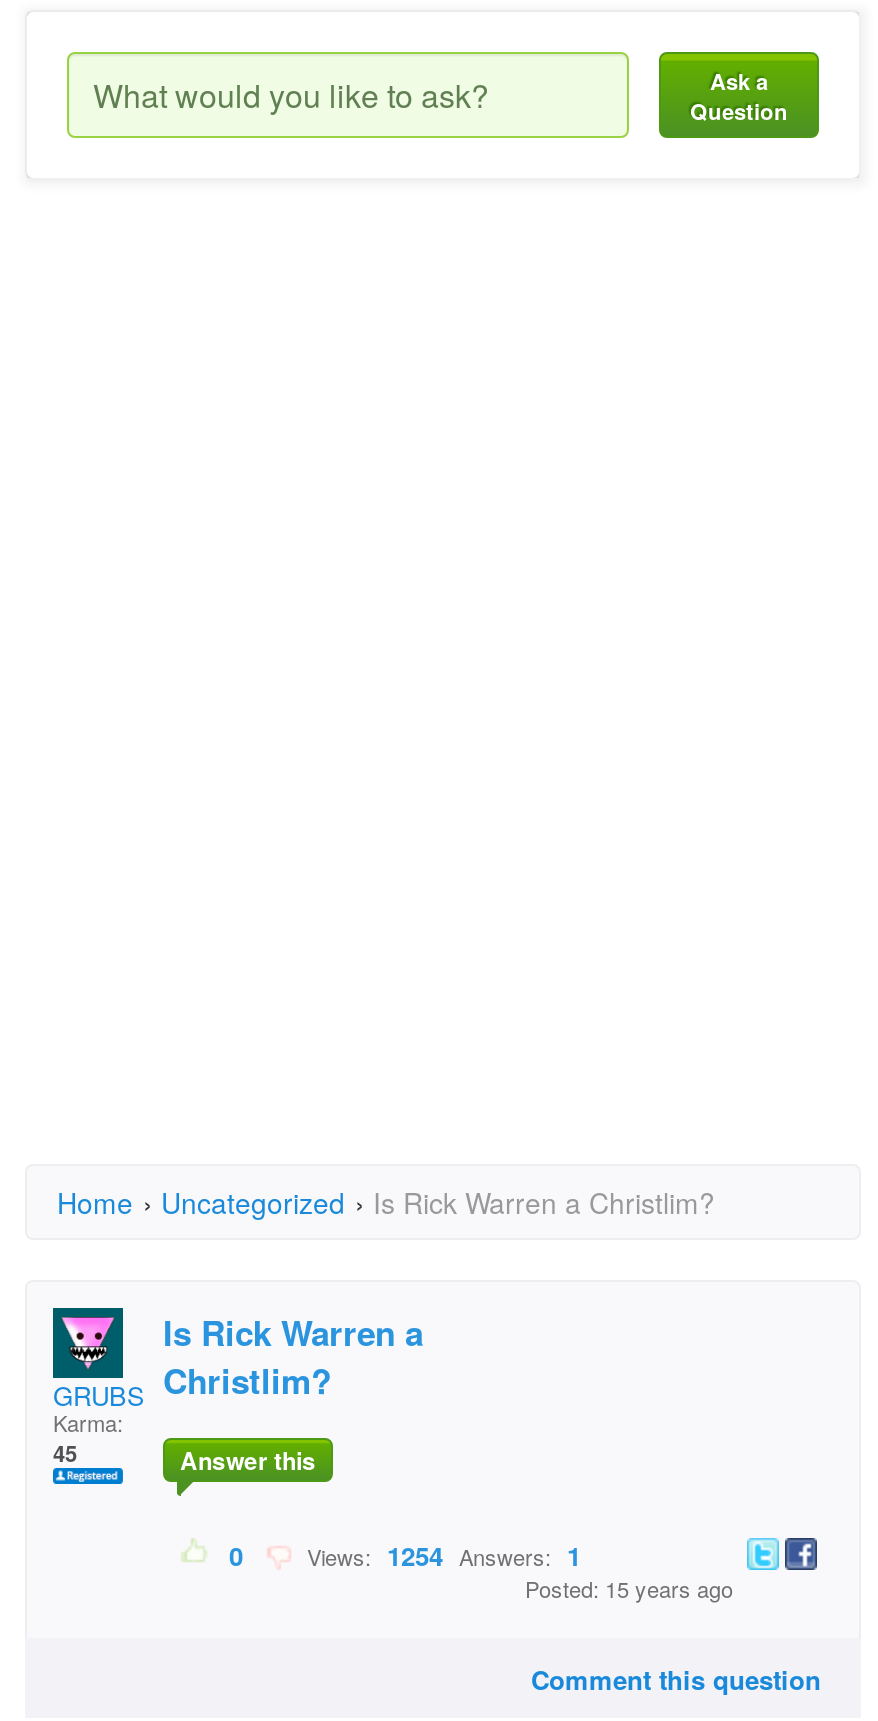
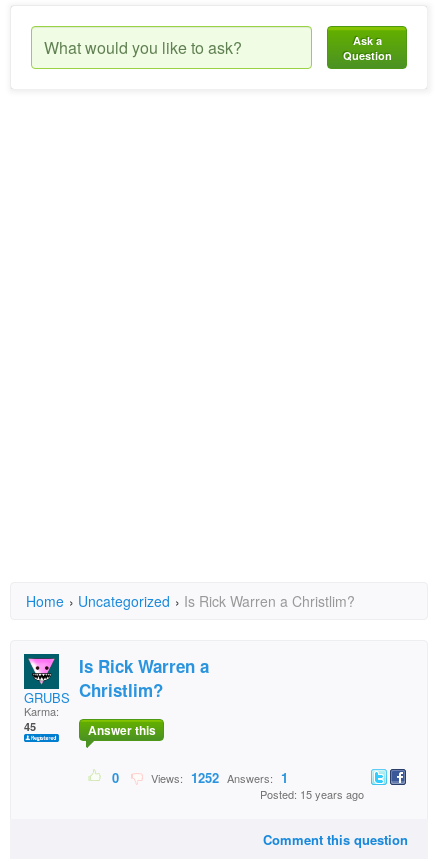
- Views: 1254 Answers: 1
+ Views: 1252 Answers: 1
